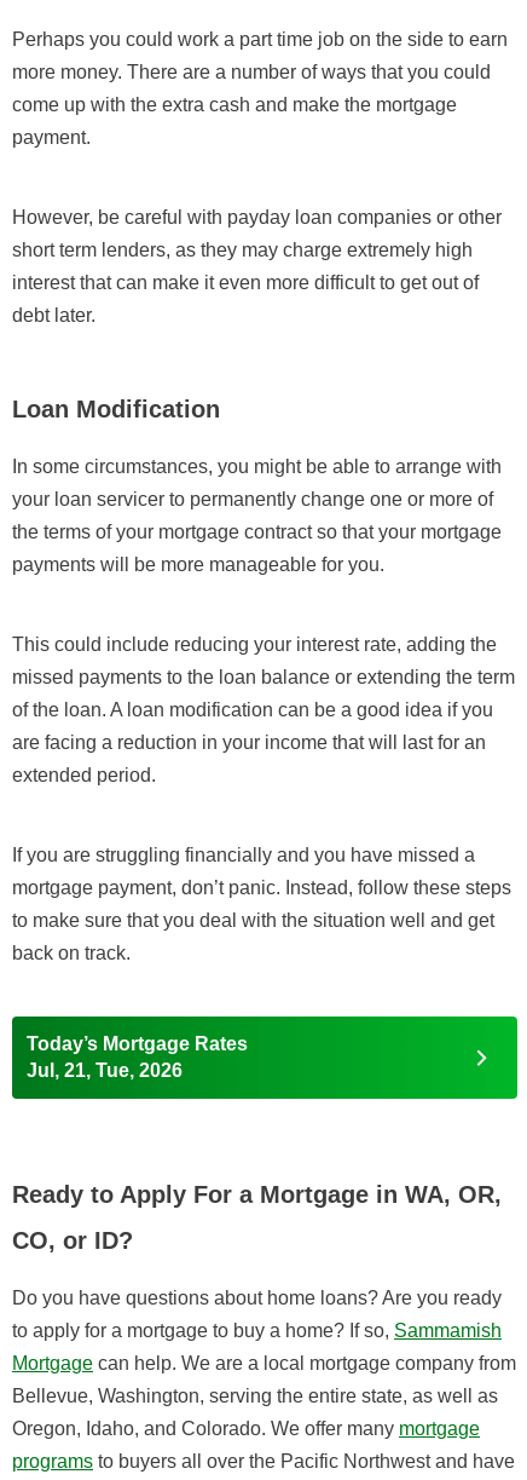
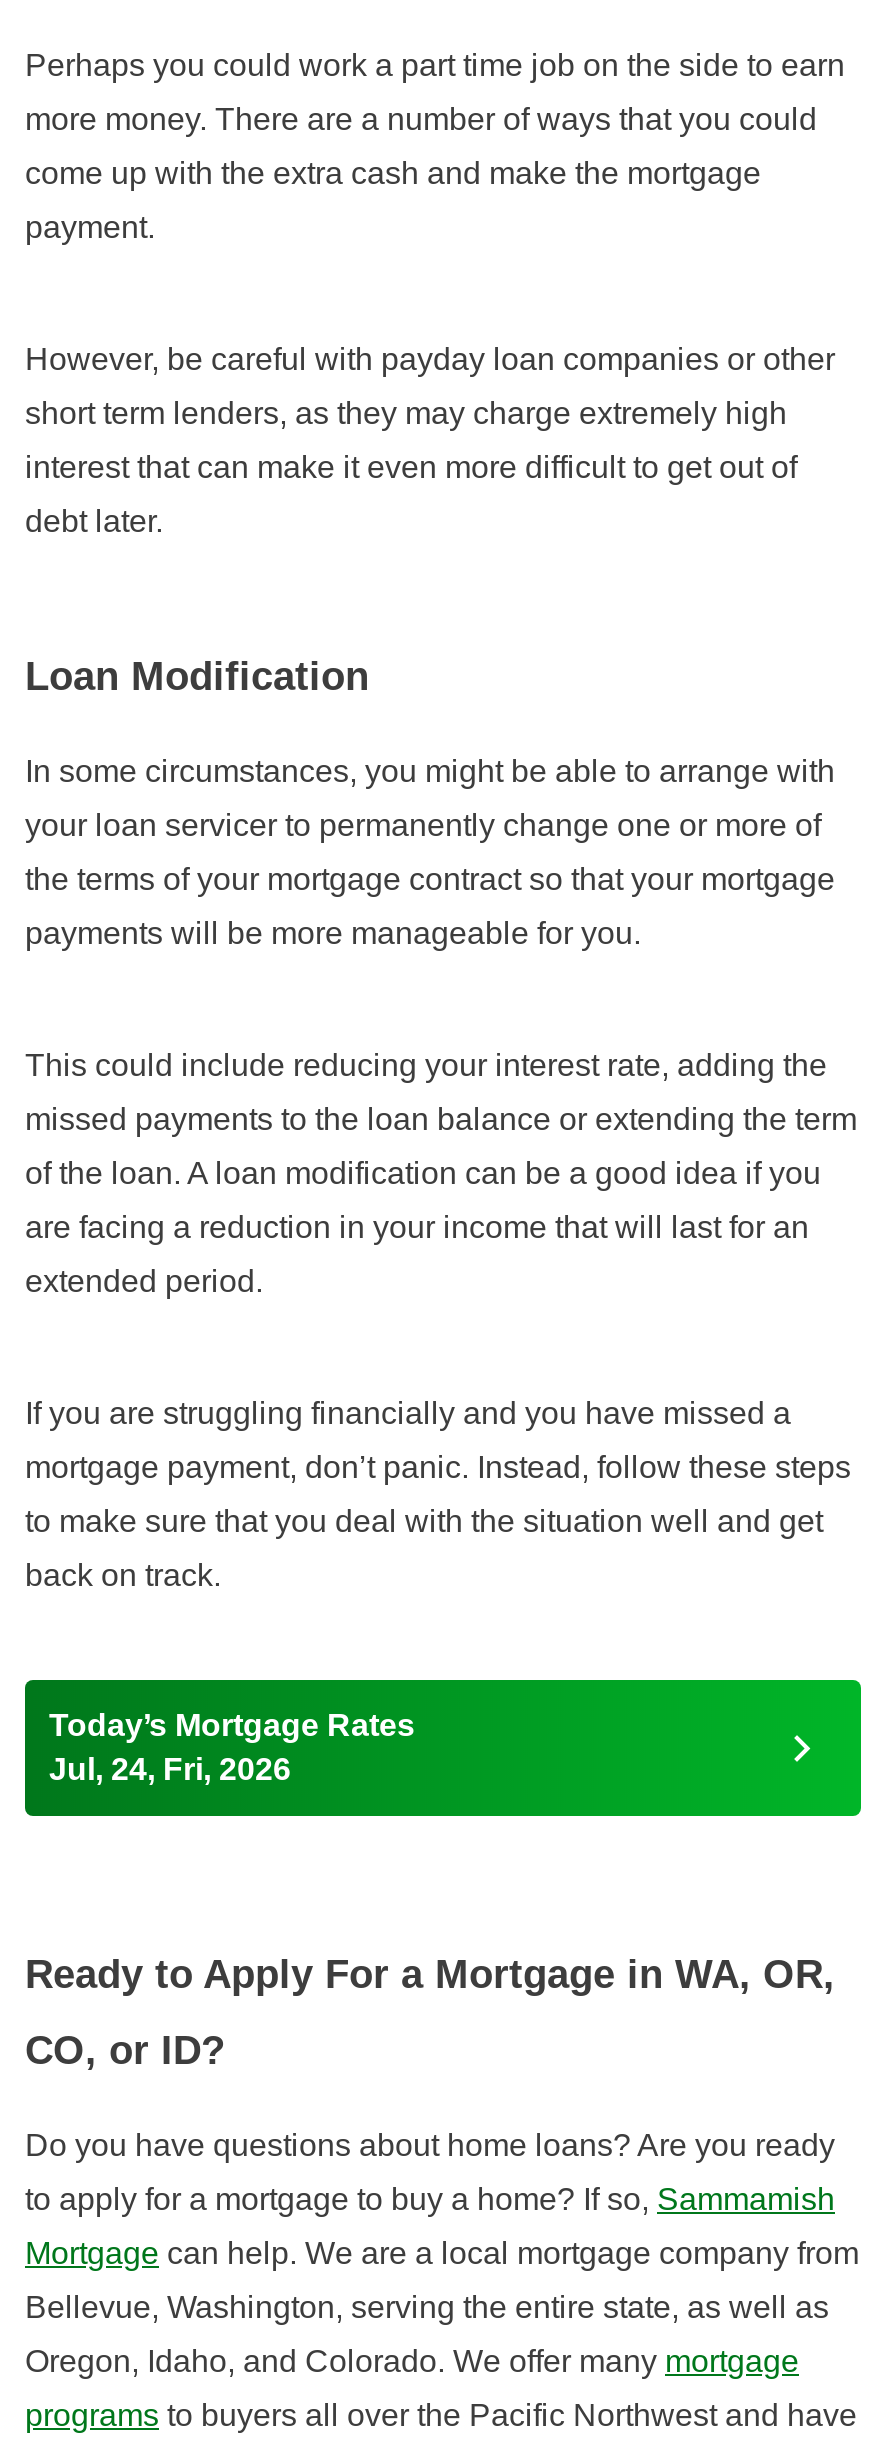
- Jul, 21, Tue, 2026
+ Jul, 24, Fri, 2026
